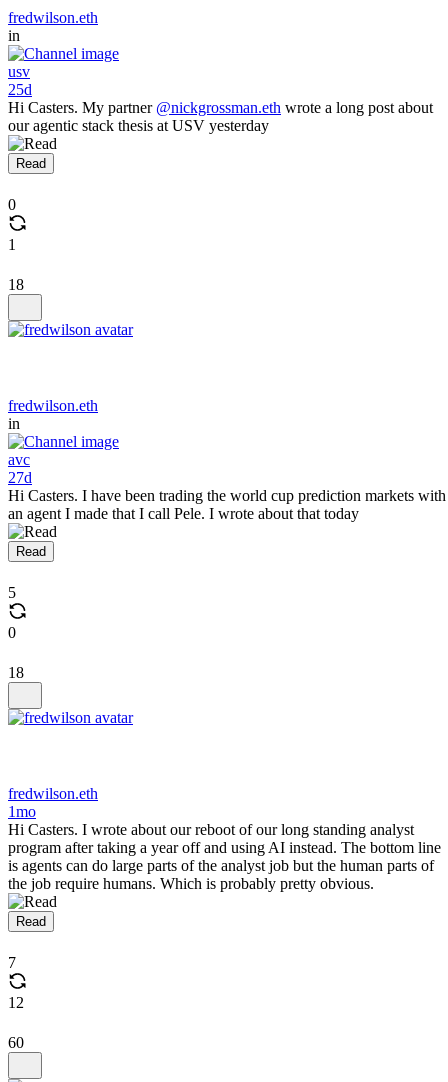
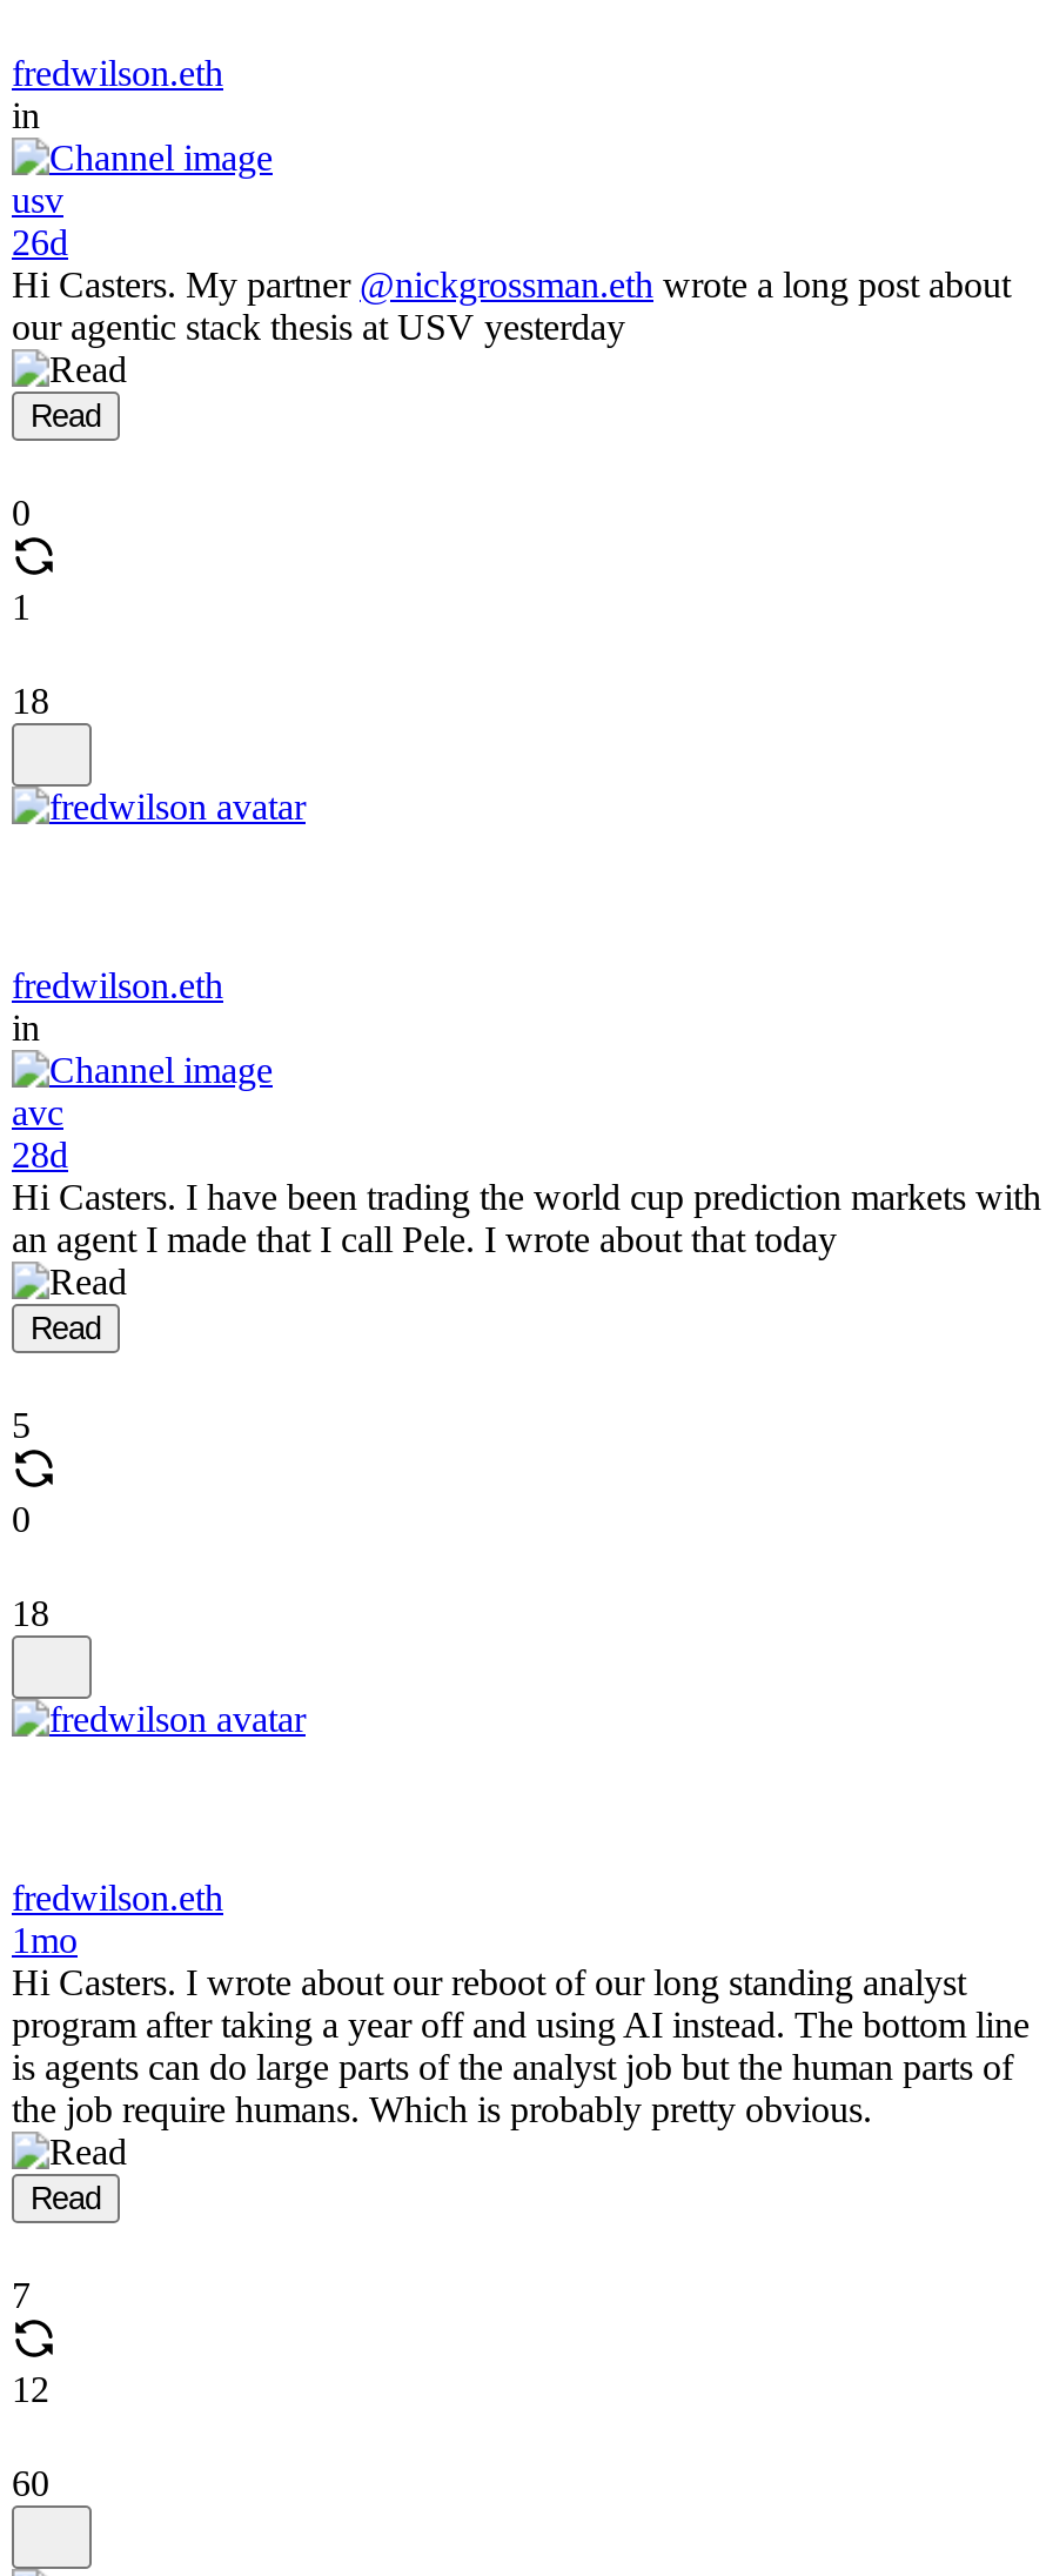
- 25d
+ 26d

- 27d
+ 28d
